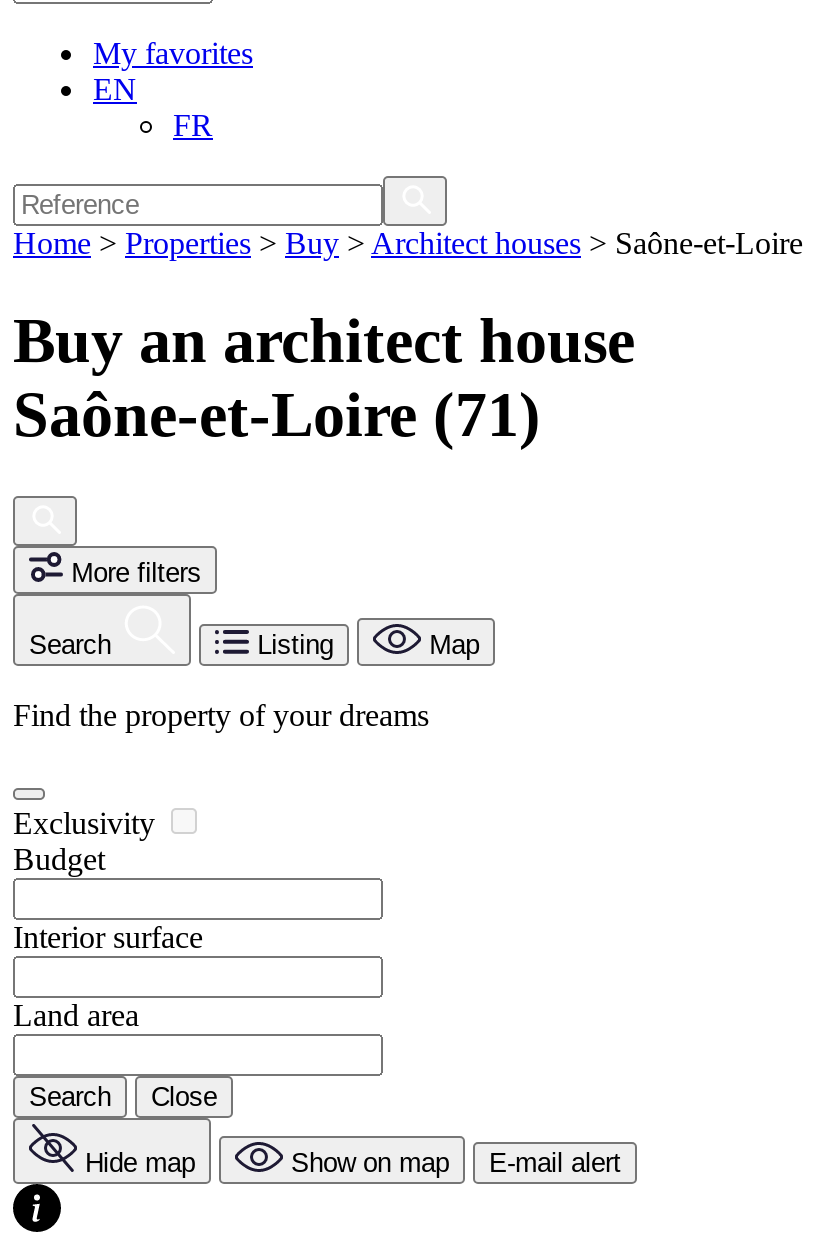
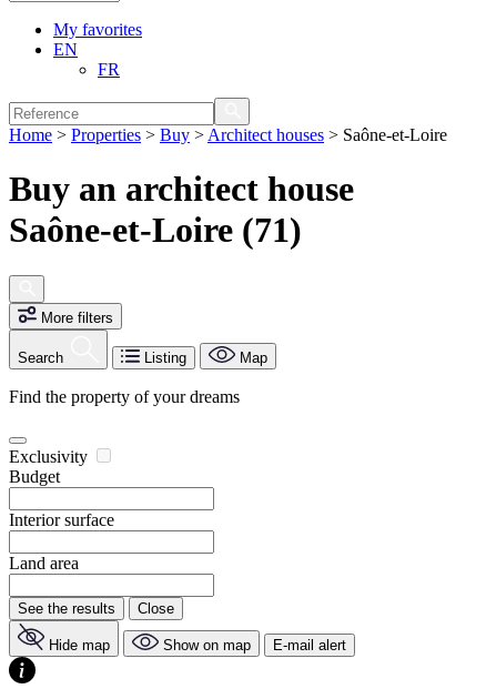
- Search
+ See the results
